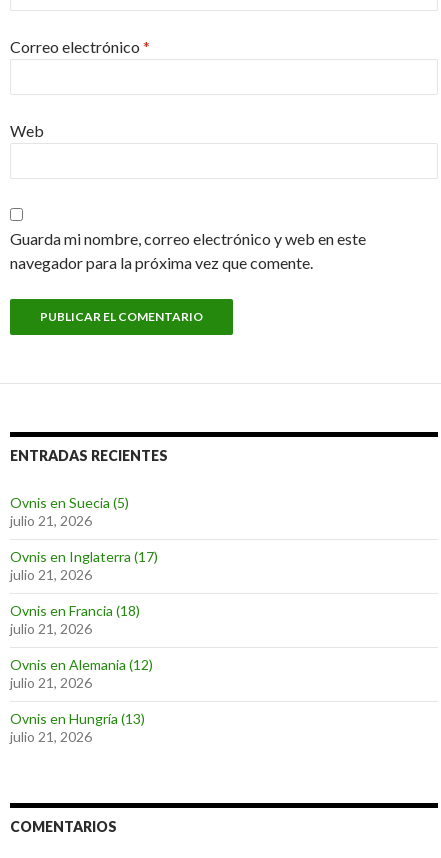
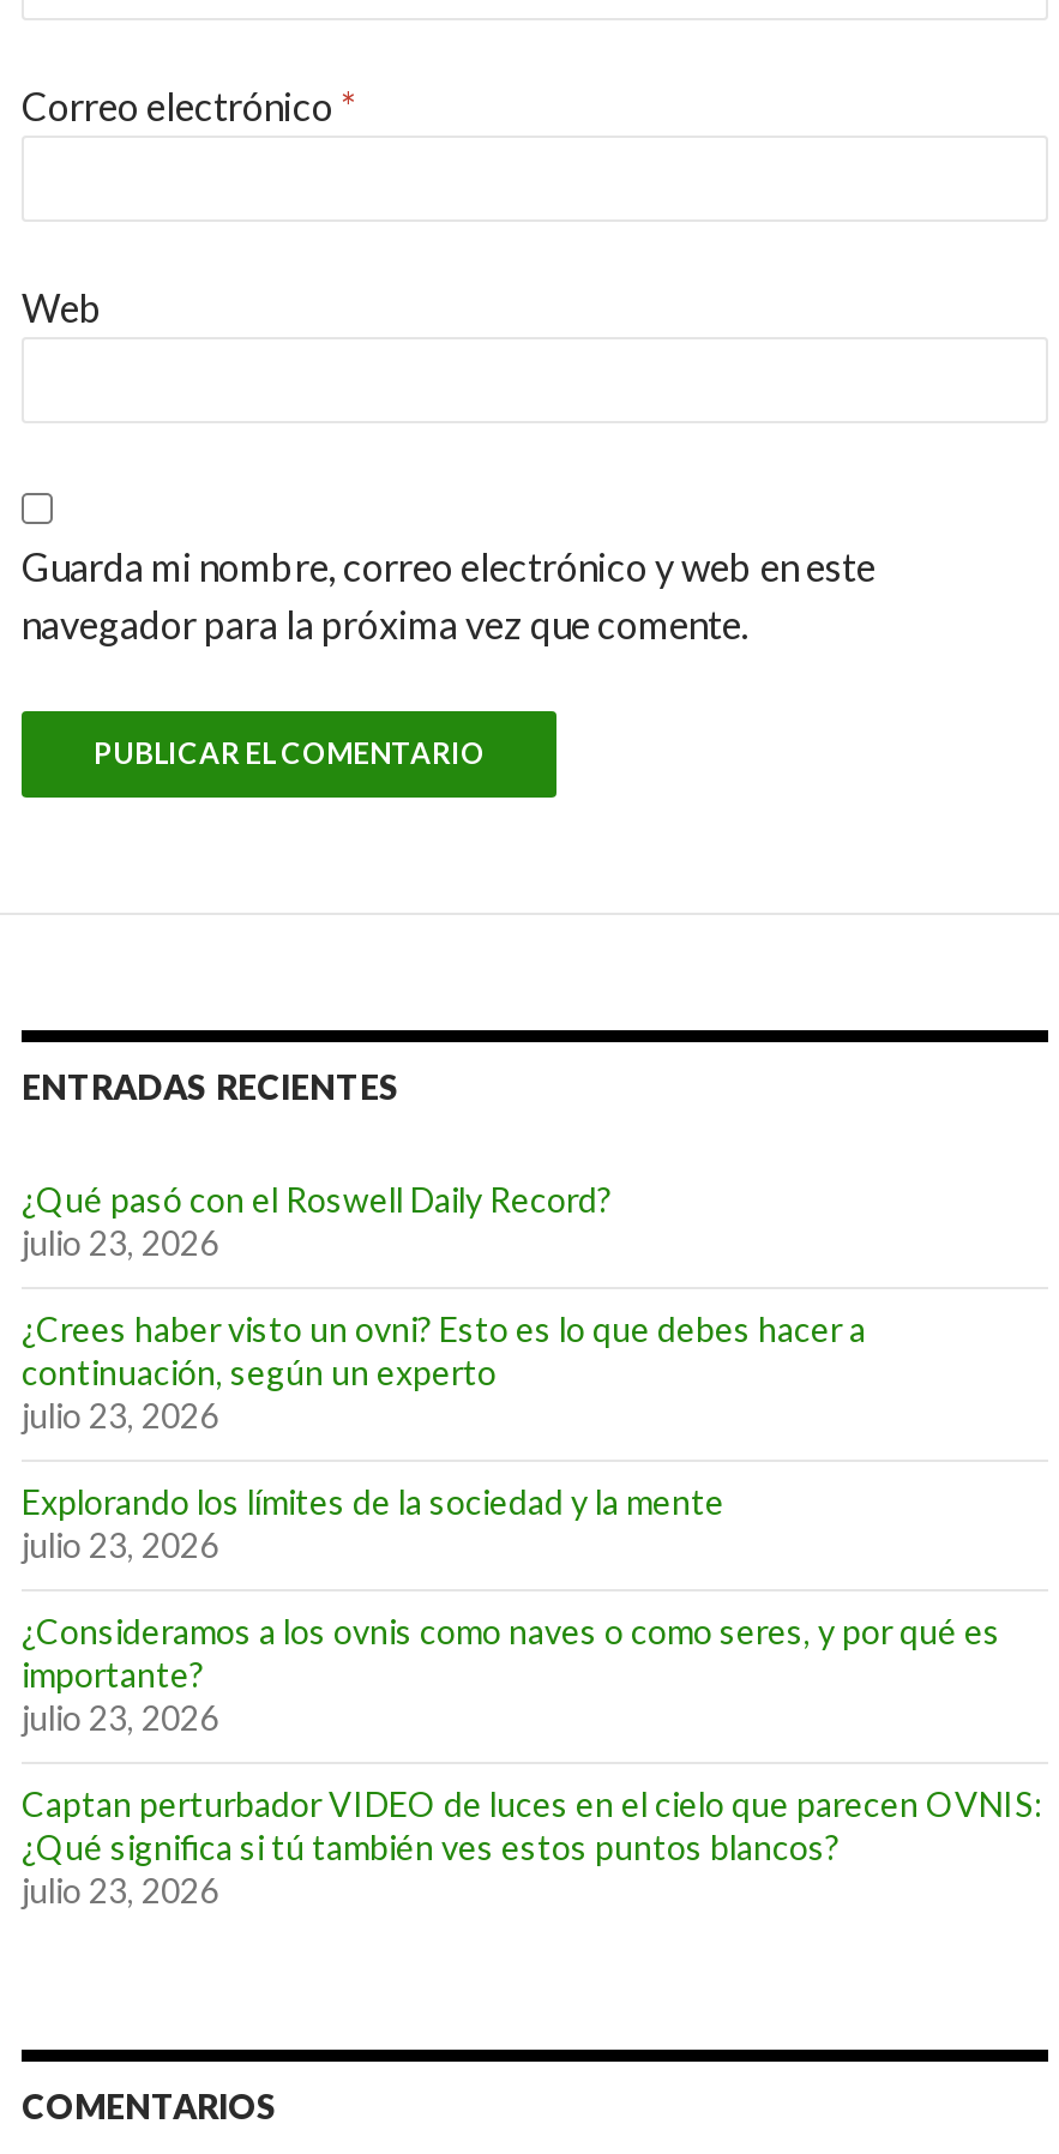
- Ovnis en Suecia (5)
- julio 21, 2026
+ ¿Qué pasó con el Roswell Daily Record?
+ julio 23, 2026

- Ovnis en Inglaterra (17)
- julio 21, 2026
+ ¿Crees haber visto un ovni? Esto es lo que debes hacer a
+ continuación, según un experto
+ julio 23, 2026

- Ovnis en Francia (18)
- julio 21, 2026
+ Explorando los límites de la sociedad y la mente
+ julio 23, 2026

- Ovnis en Alemania (12)
- julio 21, 2026
+ ¿Consideramos a los ovnis como naves o como seres, y por qué es
+ importante?
+ julio 23, 2026

- Ovnis en Hungría (13)
- julio 21, 2026
+ Captan perturbador VIDEO de luces en el cielo que parecen OVNIS:
+ ¿Qué significa si tú también ves estos puntos blancos?
+ julio 23, 2026
